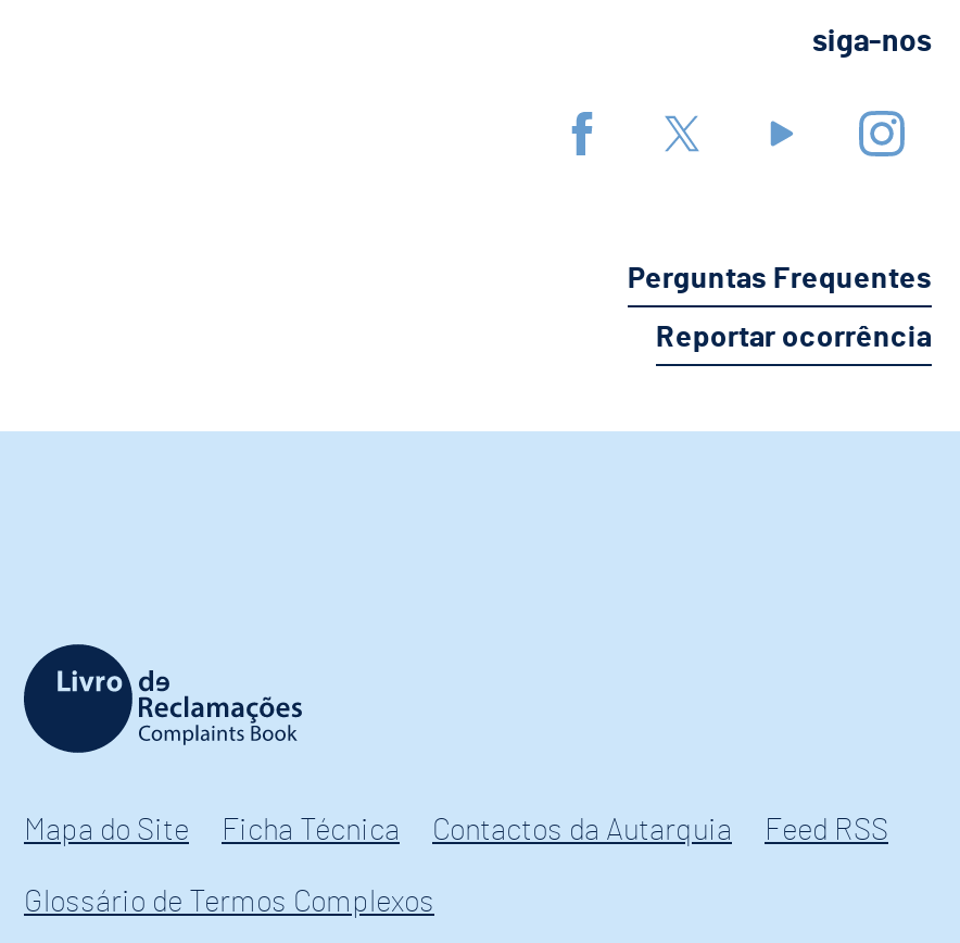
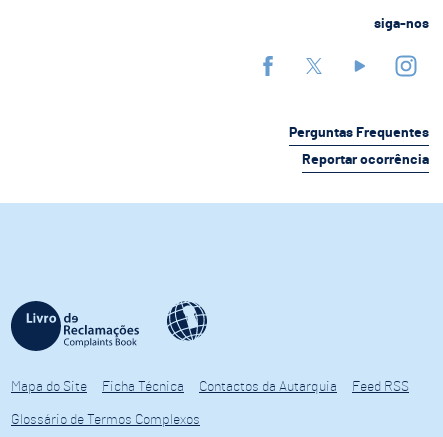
+ [image]
